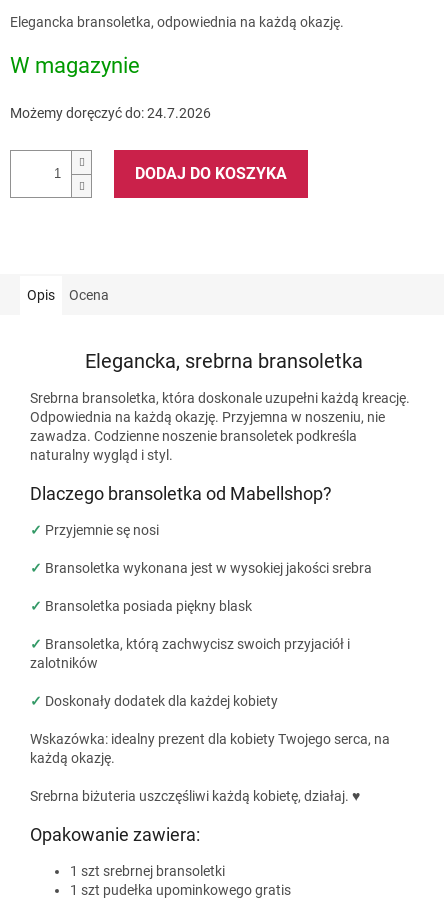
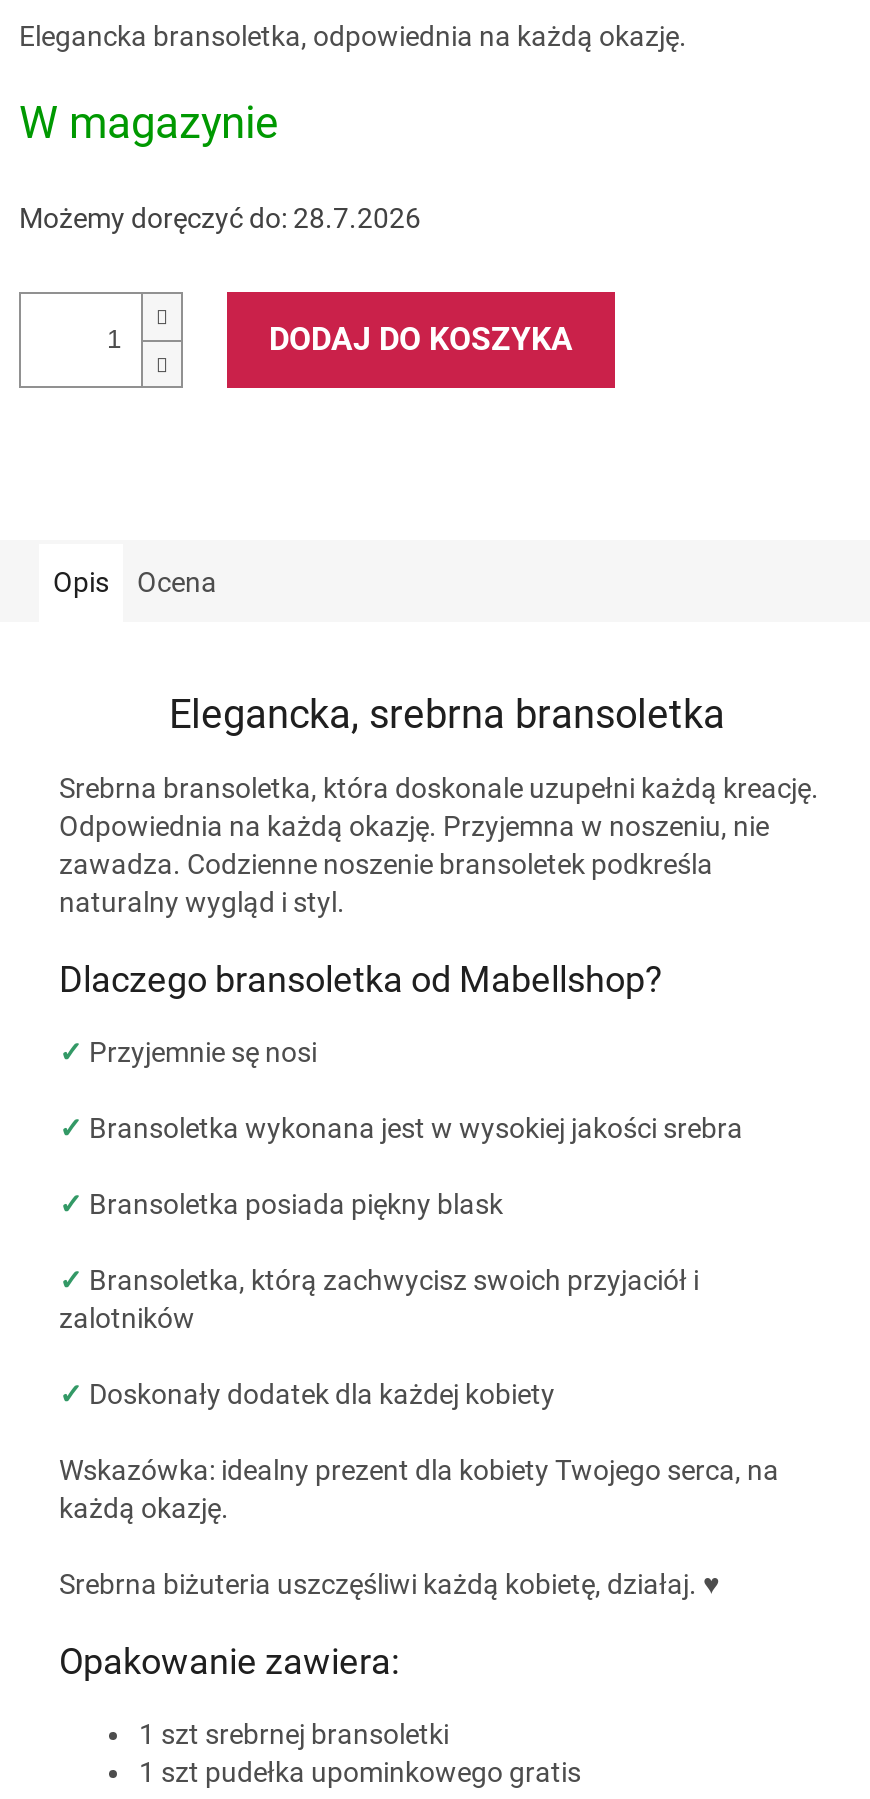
- Możemy doręczyć do: 24.7.2026
+ Możemy doręczyć do: 28.7.2026
